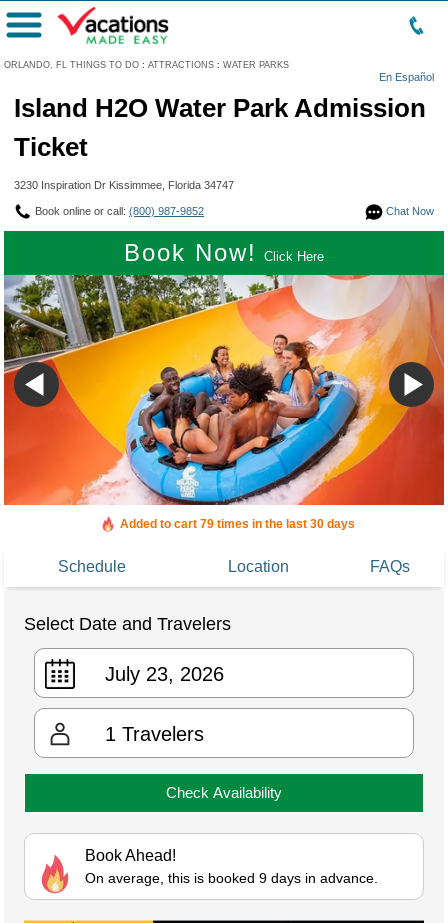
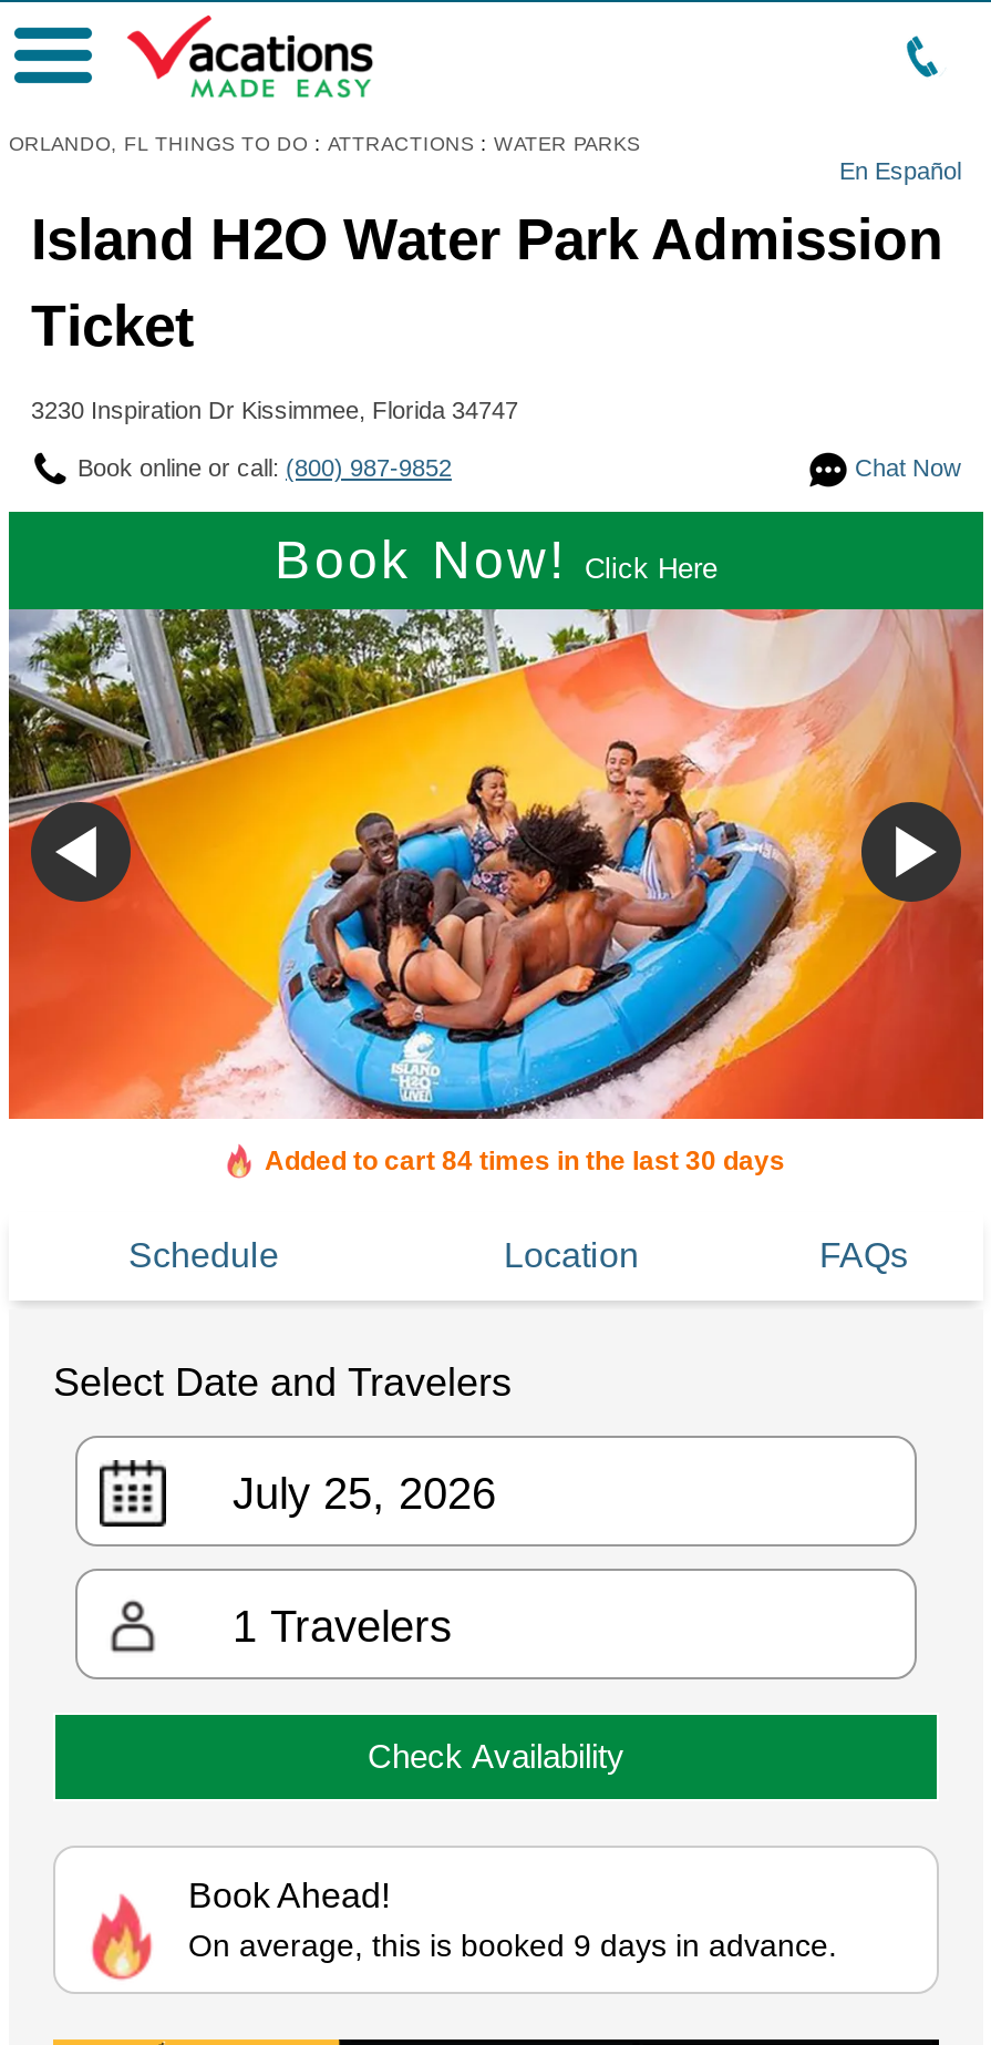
- Added to cart 79 times in the last 30 days
+ Added to cart 84 times in the last 30 days
